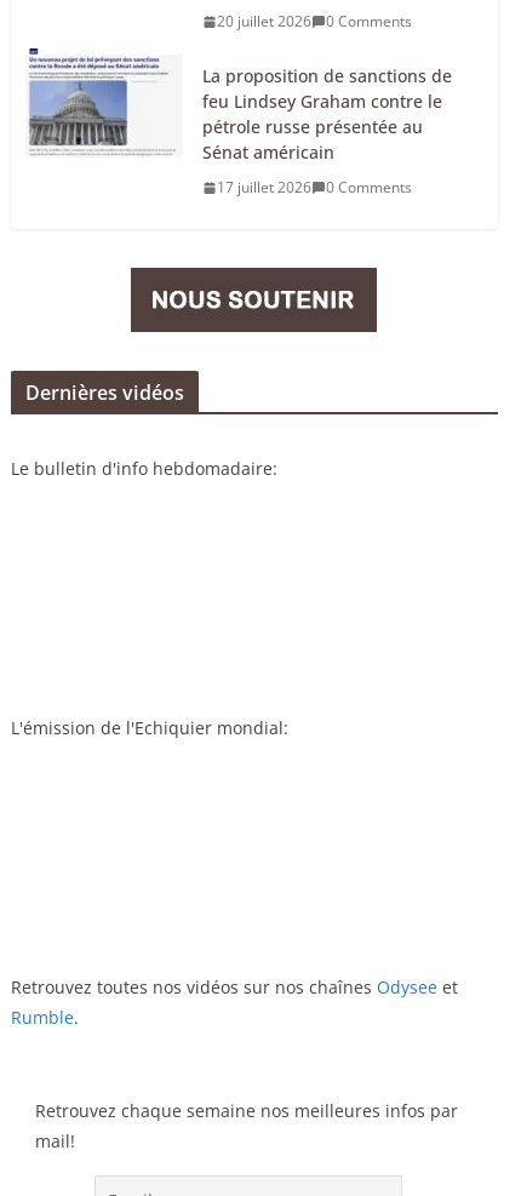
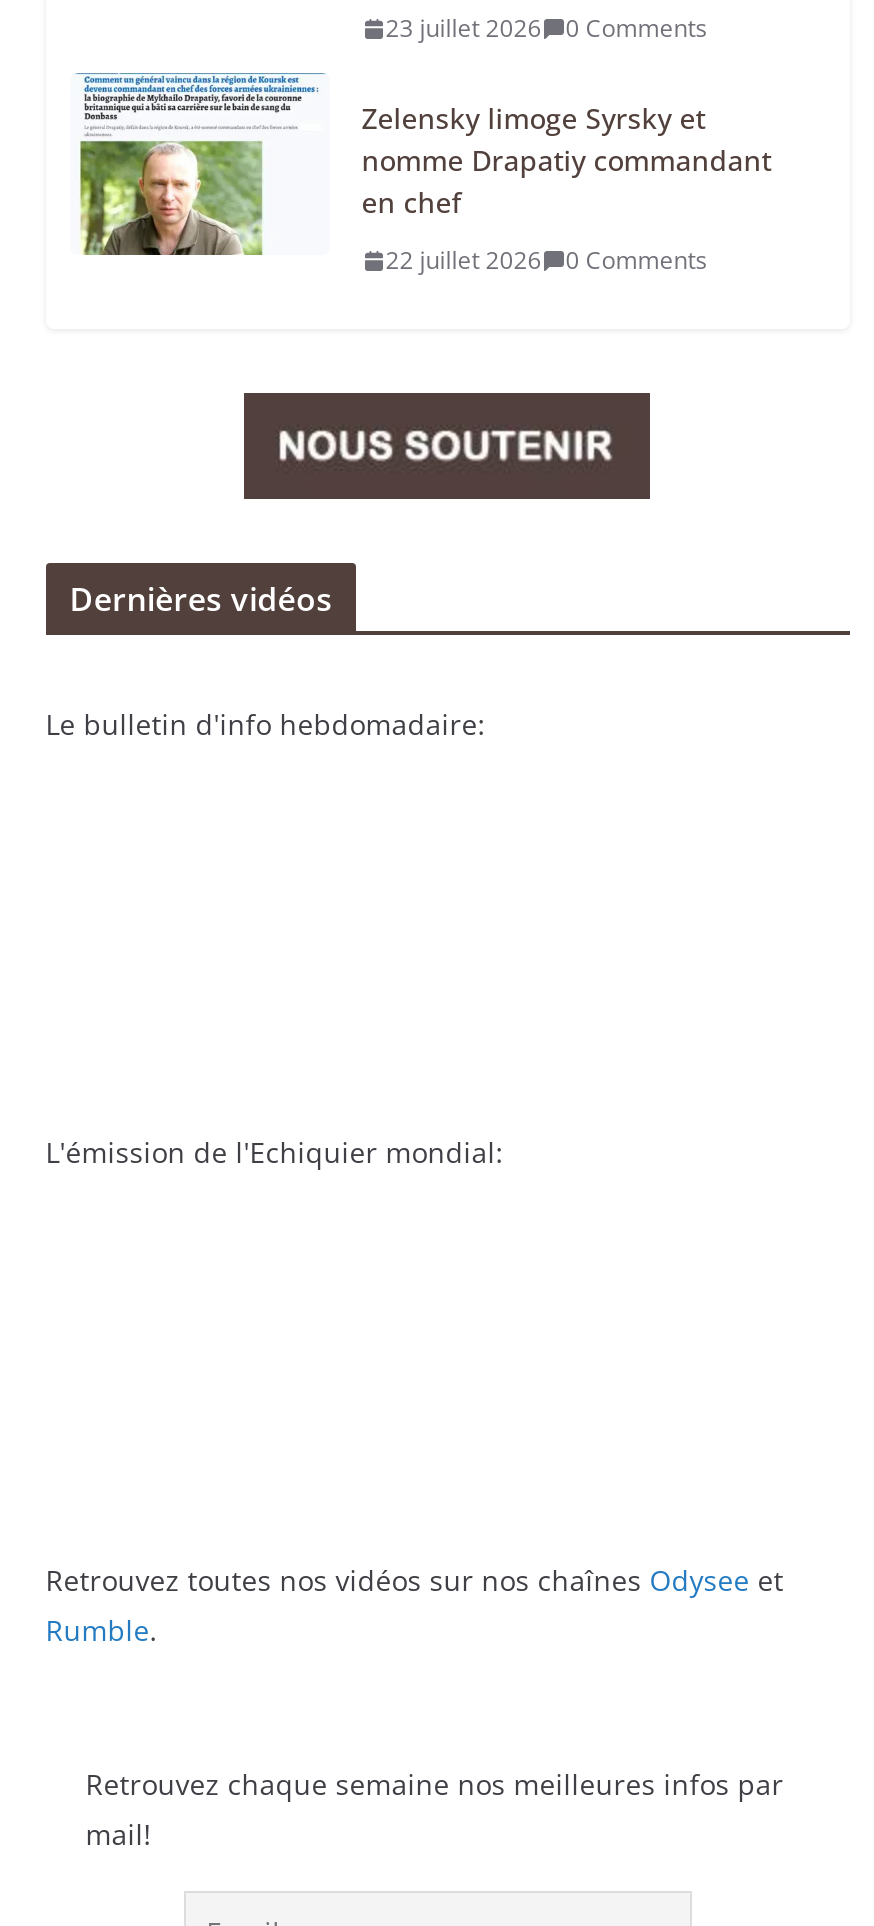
- 20 juillet 2026 0 Comments
+ 23 juillet 2026 0 Comments

- [image]
- La proposition de sanctions de
- feu Lindsey Graham contre le
- pétrole russe présentée au
- Sénat américain
+ [image]
+ Zelensky limoge Syrsky et
+ nomme Drapatiy commandant
+ en chef

- 17 juillet 2026 0 Comments
+ 22 juillet 2026 0 Comments
